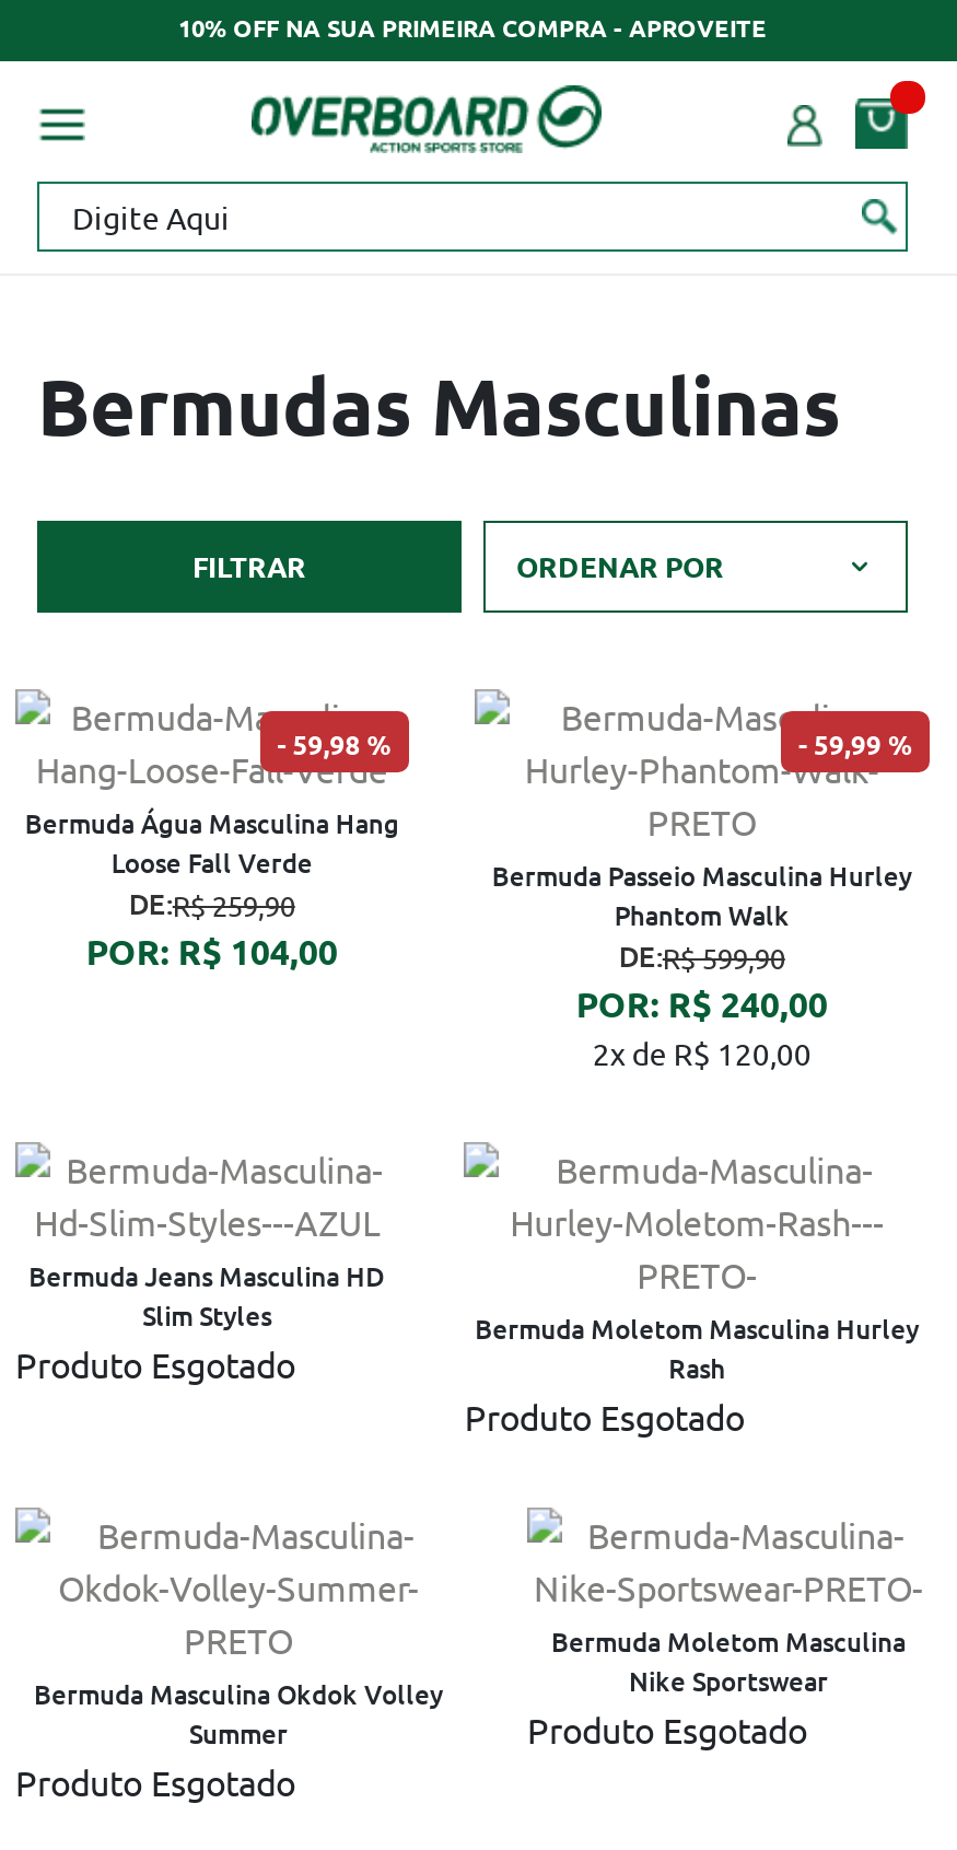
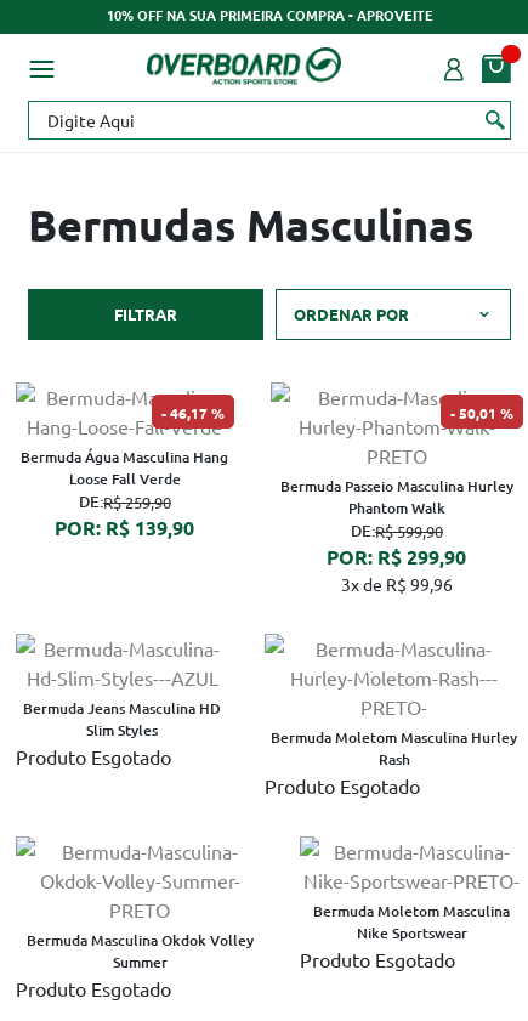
- 59,98 %
+ 46,17 %

- 59,99 %
+ 50,01 %

- POR: R$ 104,00
+ POR: R$ 139,90

- POR: R$ 240,00
+ POR: R$ 299,90

- 2x de R$ 120,00
+ 3x de R$ 99,96
